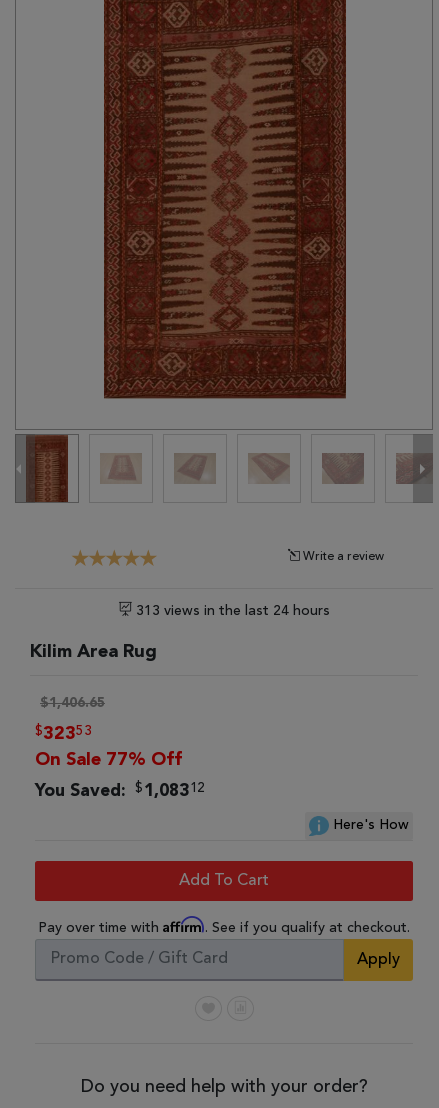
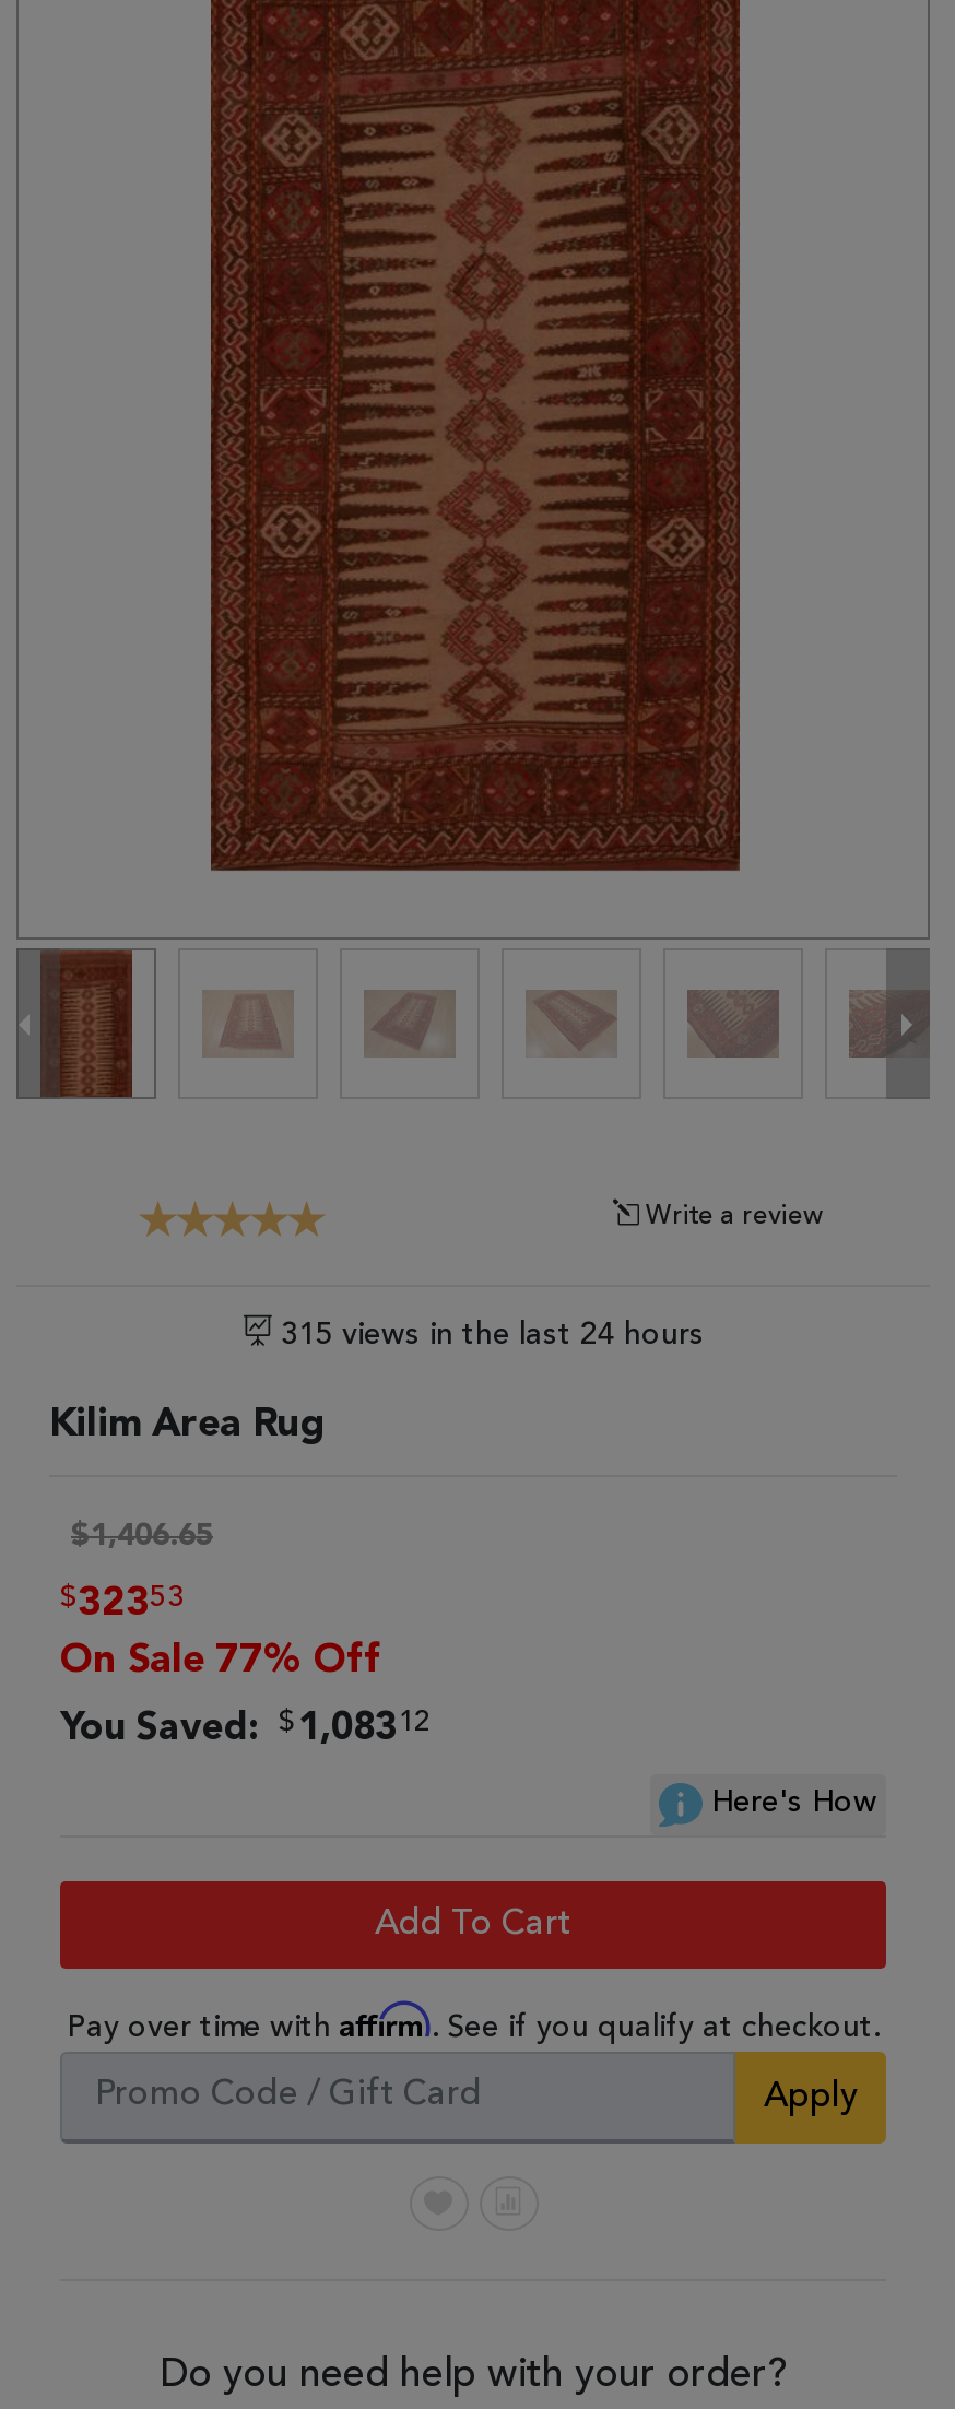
- 313 views in the last 24 hours
+ 315 views in the last 24 hours
